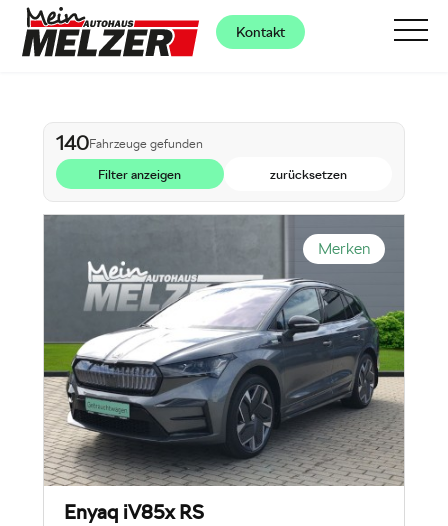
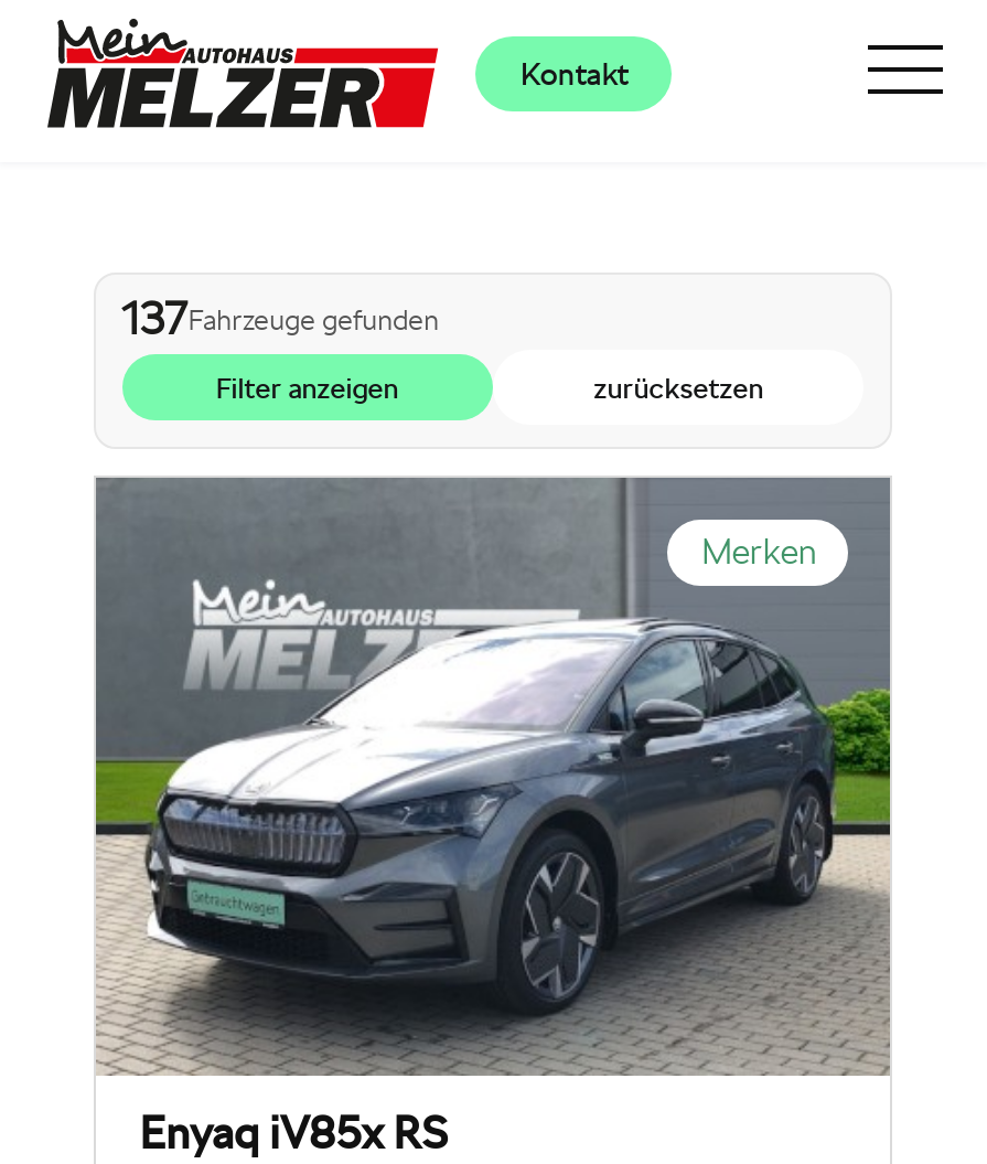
- 140Fahrzeuge gefunden
+ 137Fahrzeuge gefunden
